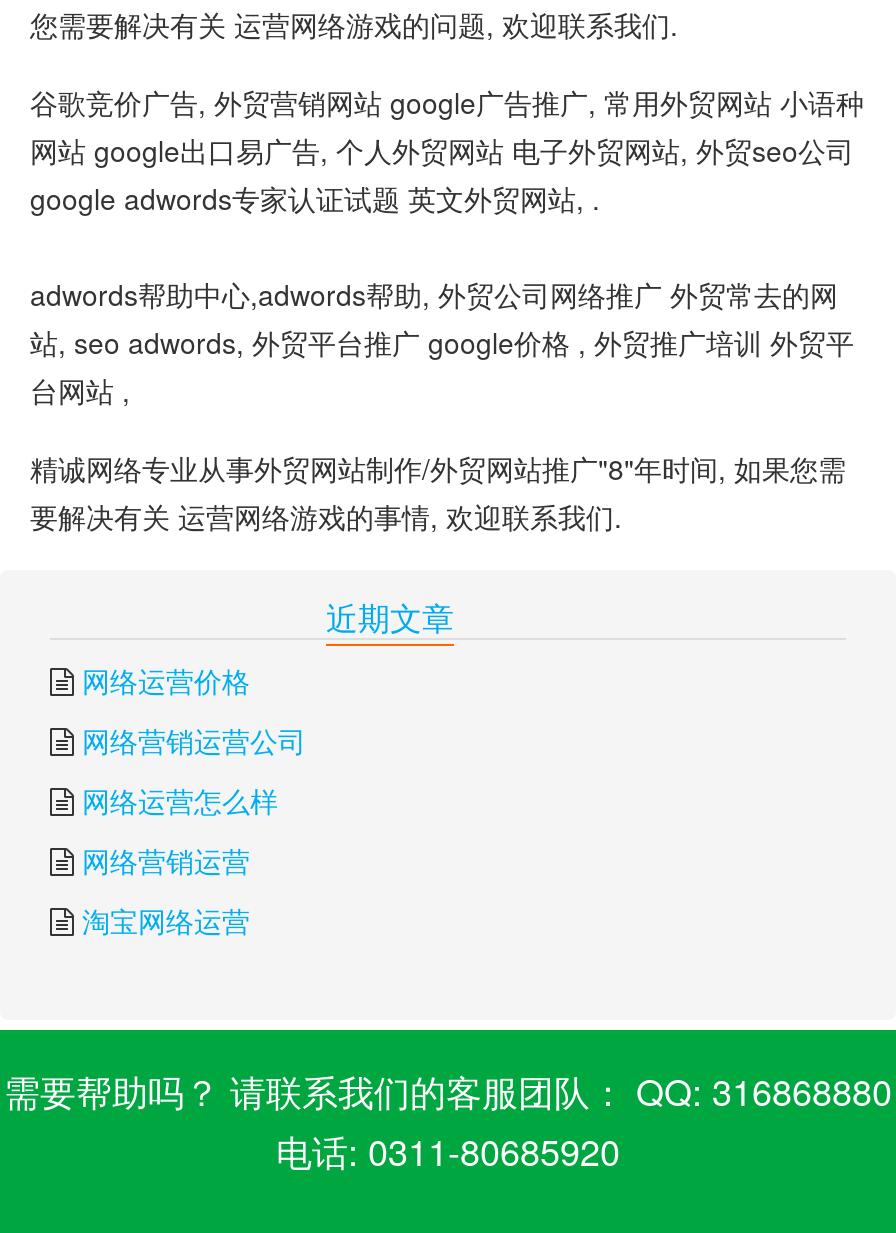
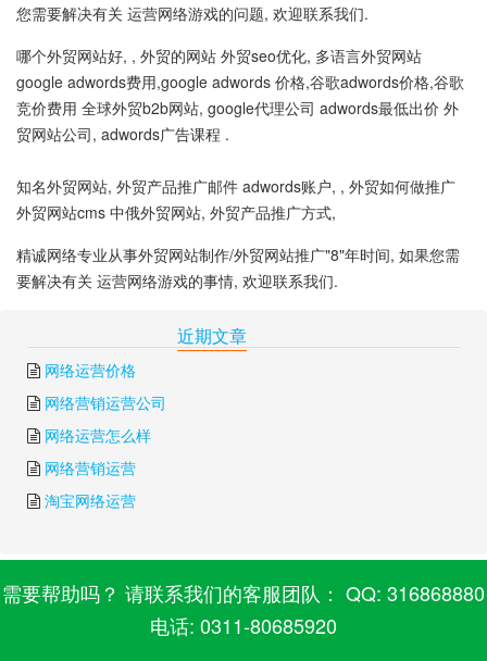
- 谷歌竞价广告, 外贸营销网站 google广告推广, 常用外贸网站 小语种
- 网站 google出口易广告, 个人外贸网站 电子外贸网站, 外贸seo公司
- google adwords专家认证试题 英文外贸网站, .
+ 哪个外贸网站好, , 外贸的网站 外贸seo优化, 多语言外贸网站
+ google adwords费用,google adwords 价格,谷歌adwords价格,谷歌
+ 竞价费用 全球外贸b2b网站, google代理公司 adwords最低出价 外
+ 贸网站公司, adwords广告课程 .

- adwords帮助中心,adwords帮助, 外贸公司网络推广 外贸常去的网
- 站, seo adwords, 外贸平台推广 google价格 , 外贸推广培训 外贸平
- 台网站 ,
+ 知名外贸网站, 外贸产品推广邮件 adwords账户, , 外贸如何做推广
+ 外贸网站cms 中俄外贸网站, 外贸产品推广方式,
